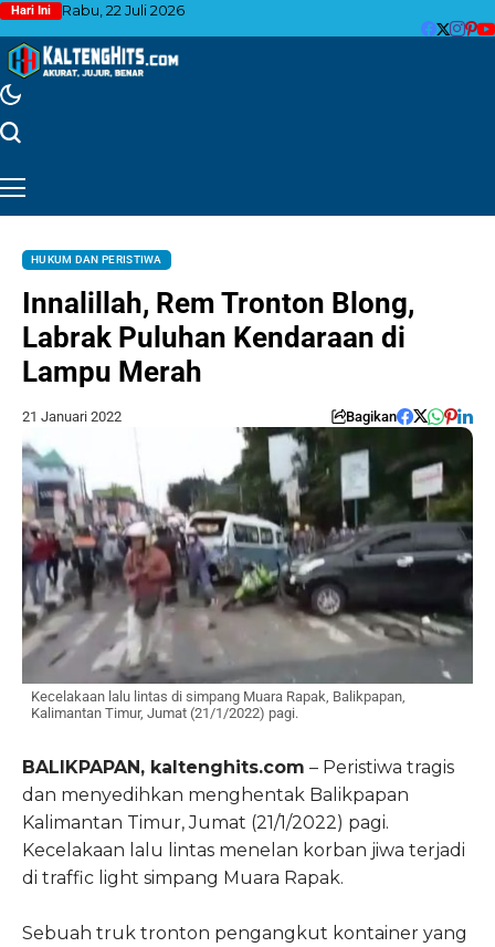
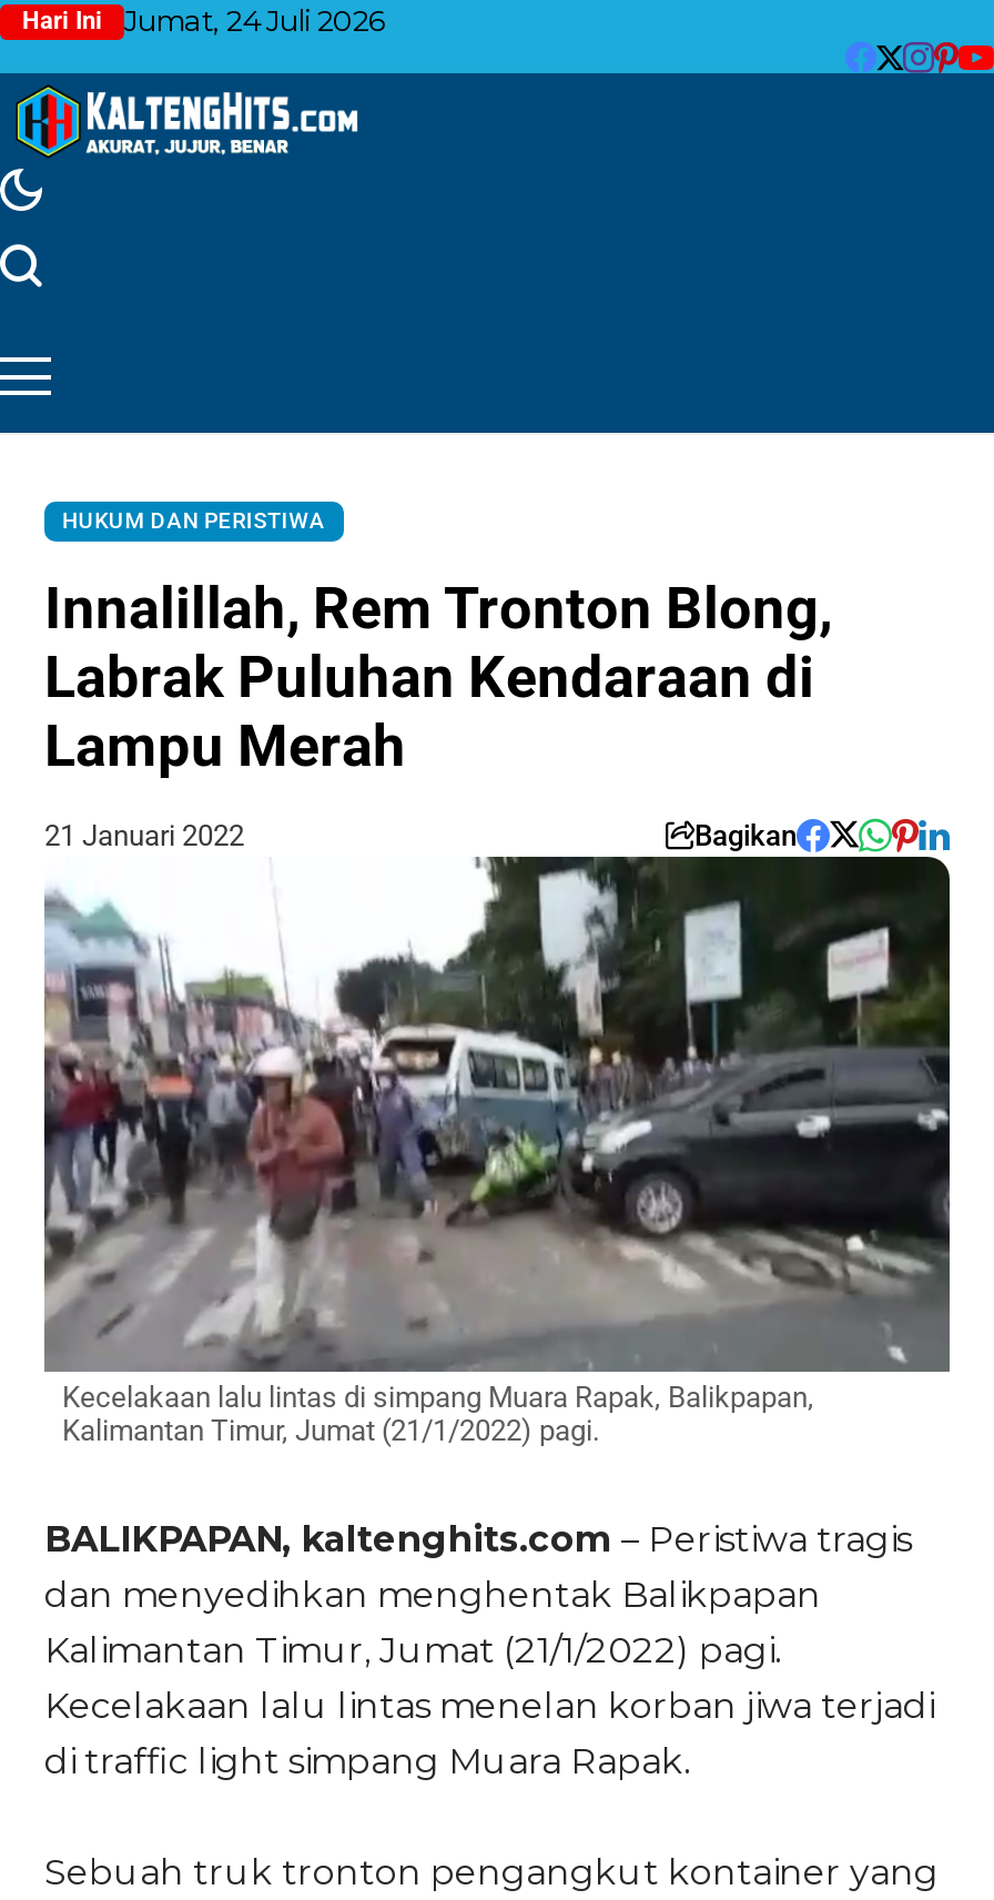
- Hari Ini Rabu, 22 Juli 2026
+ Hari Ini Jumat, 24 Juli 2026
